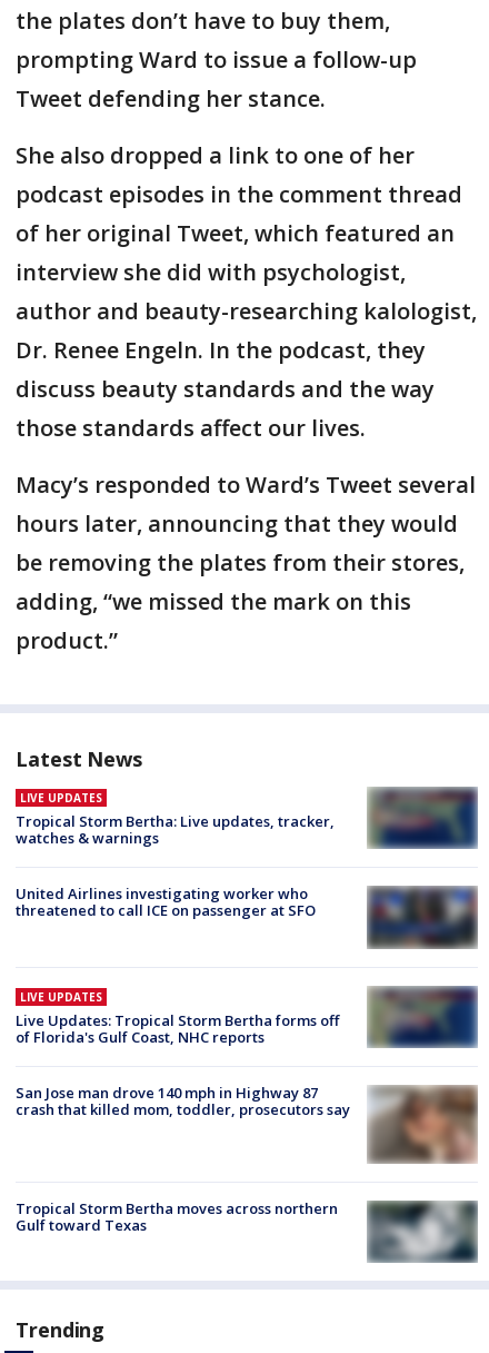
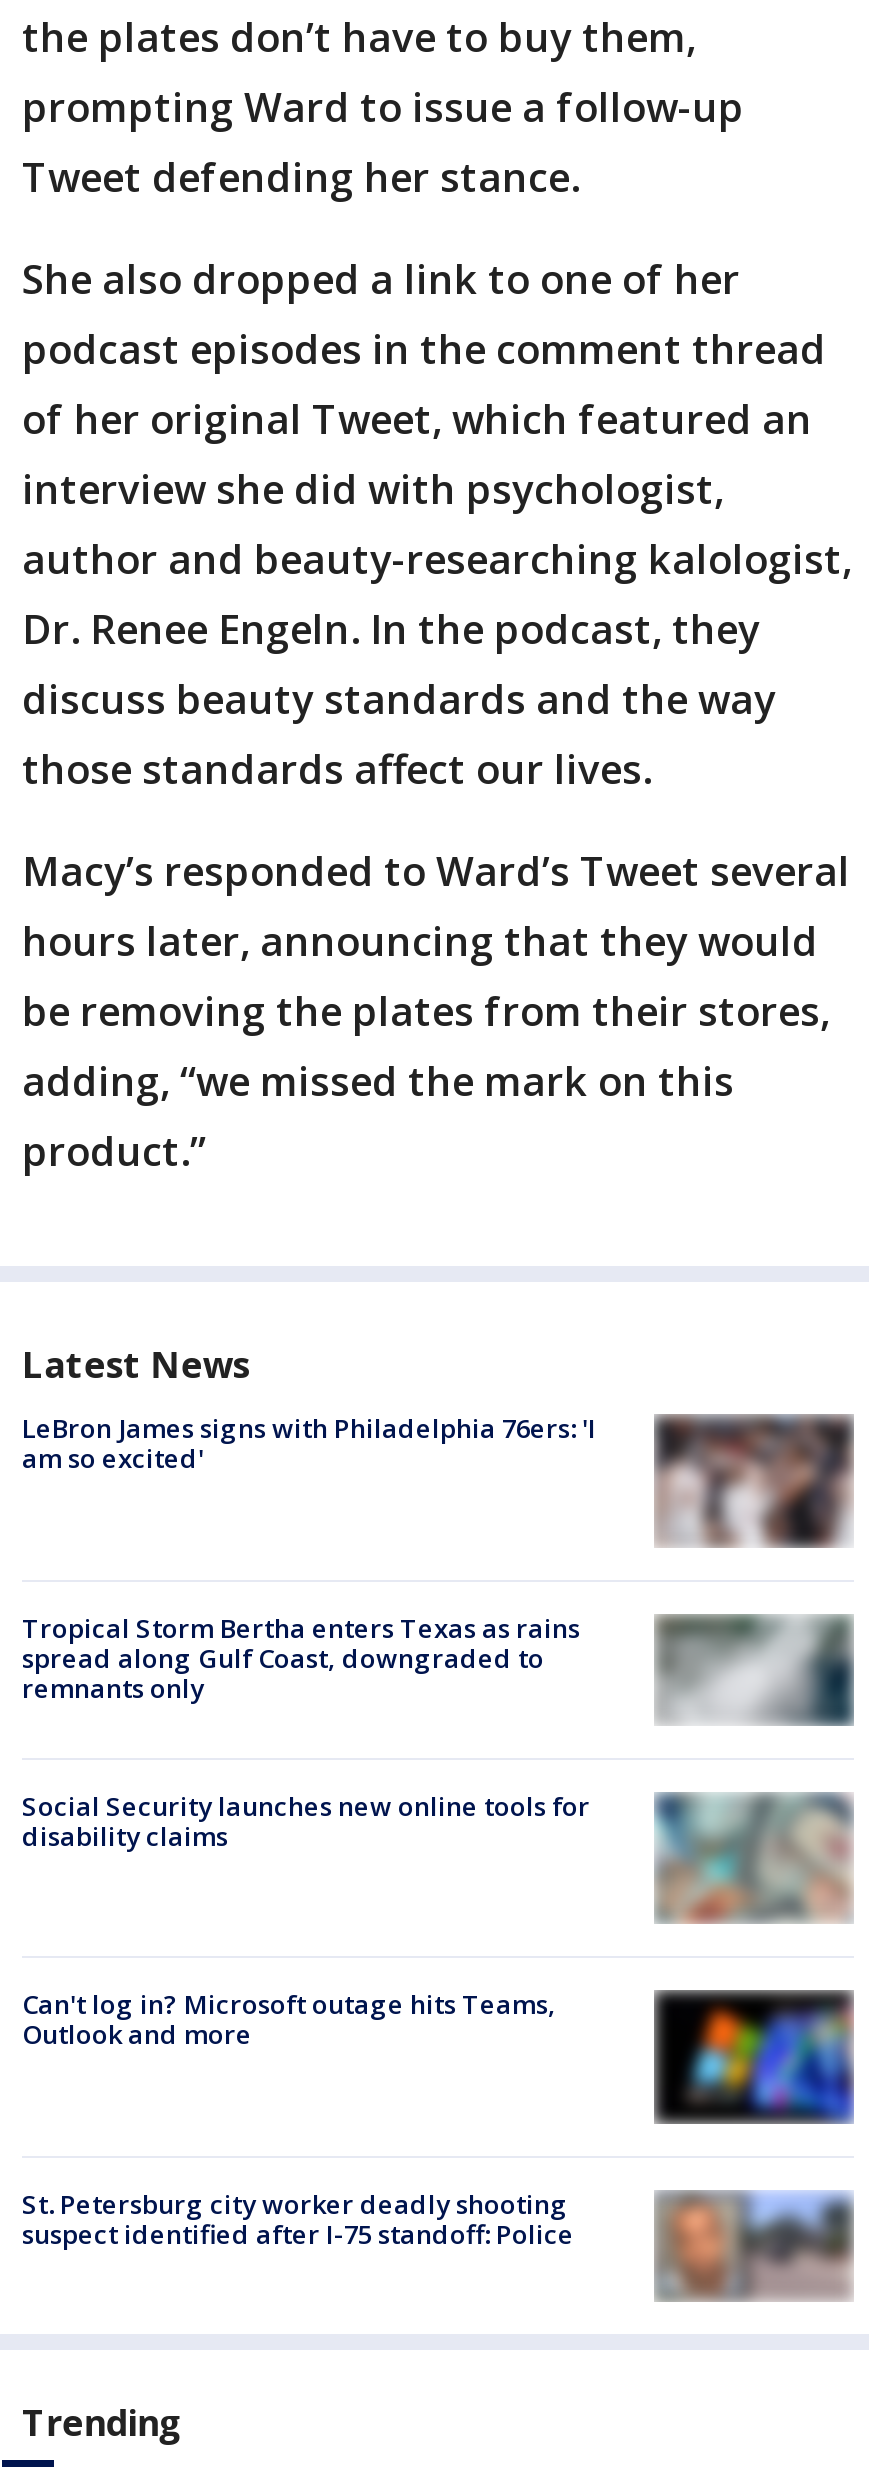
- [image]
- LIVE UPDATES
- Tropical Storm Bertha: Live updates, tracker,
- watches & warnings
+ [image]
+ LeBron James signs with Philadelphia 76ers: 'I
+ am so excited'

- United Airlines investigating worker who
- threatened to call ICE on passenger at SFO
+ Tropical Storm Bertha enters Texas as rains
+ spread along Gulf Coast, downgraded to
+ remnants only

- [image]
+ [image]

- [image]
- LIVE UPDATES
- Live Updates: Tropical Storm Bertha forms off
- of Florida's Gulf Coast, NHC reports
+ [image]
+ Social Security launches new online tools for
+ disability claims

- San Jose man drove 140 mph in Highway 87
- crash that killed mom, toddler, prosecutors say
+ Can't log in? Microsoft outage hits Teams,
+ Outlook and more

- [image]
+ [image]

- Tropical Storm Bertha moves across northern
- Gulf toward Texas
+ St. Petersburg city worker deadly shooting
+ suspect identified after I-75 standoff: Police

- [image]
+ [image]
